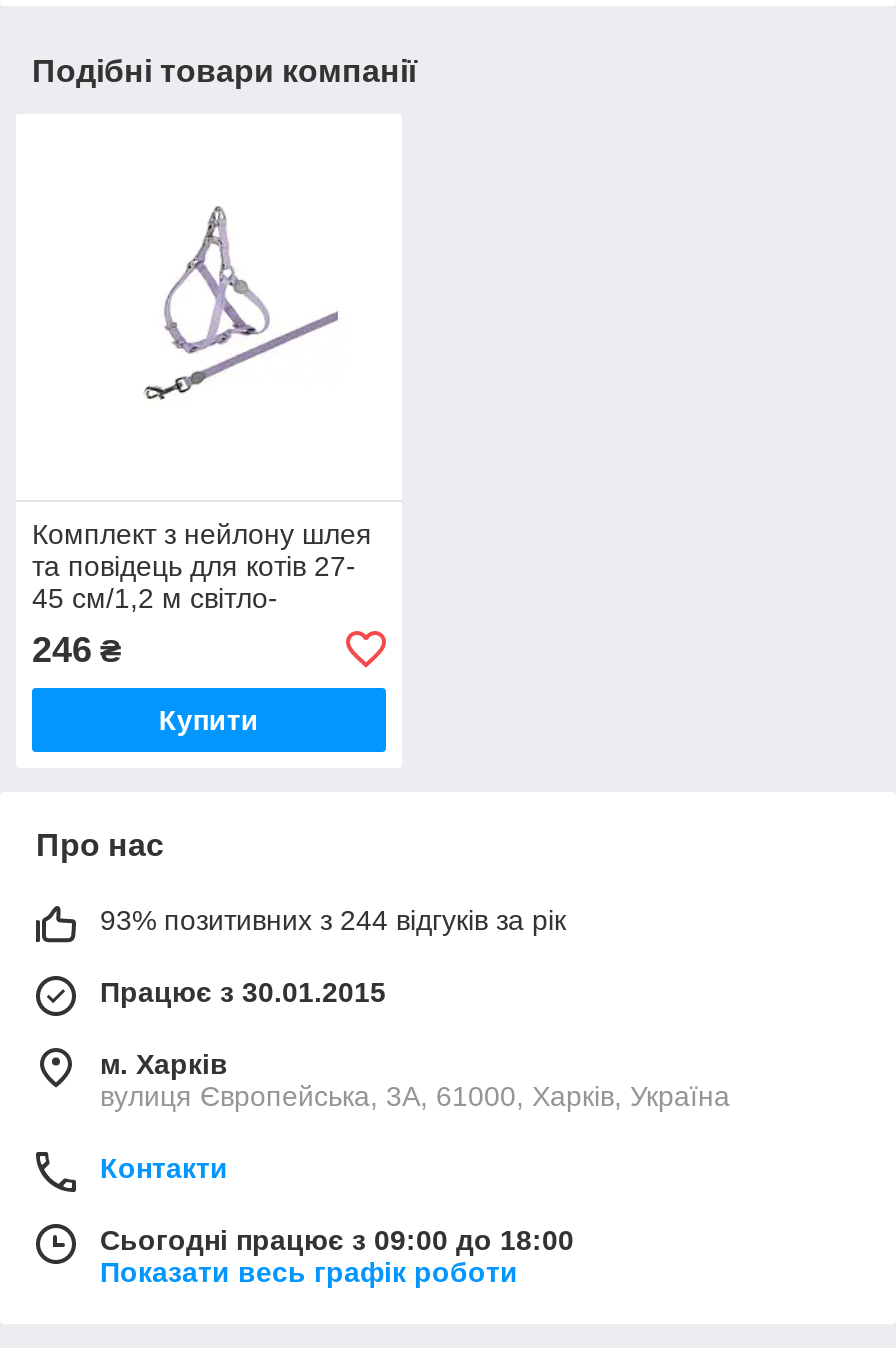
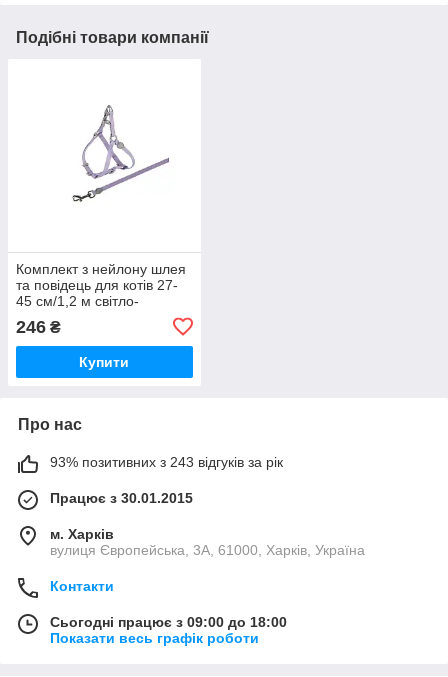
- 93% позитивних з 244 відгуків за рік
+ 93% позитивних з 243 відгуків за рік
